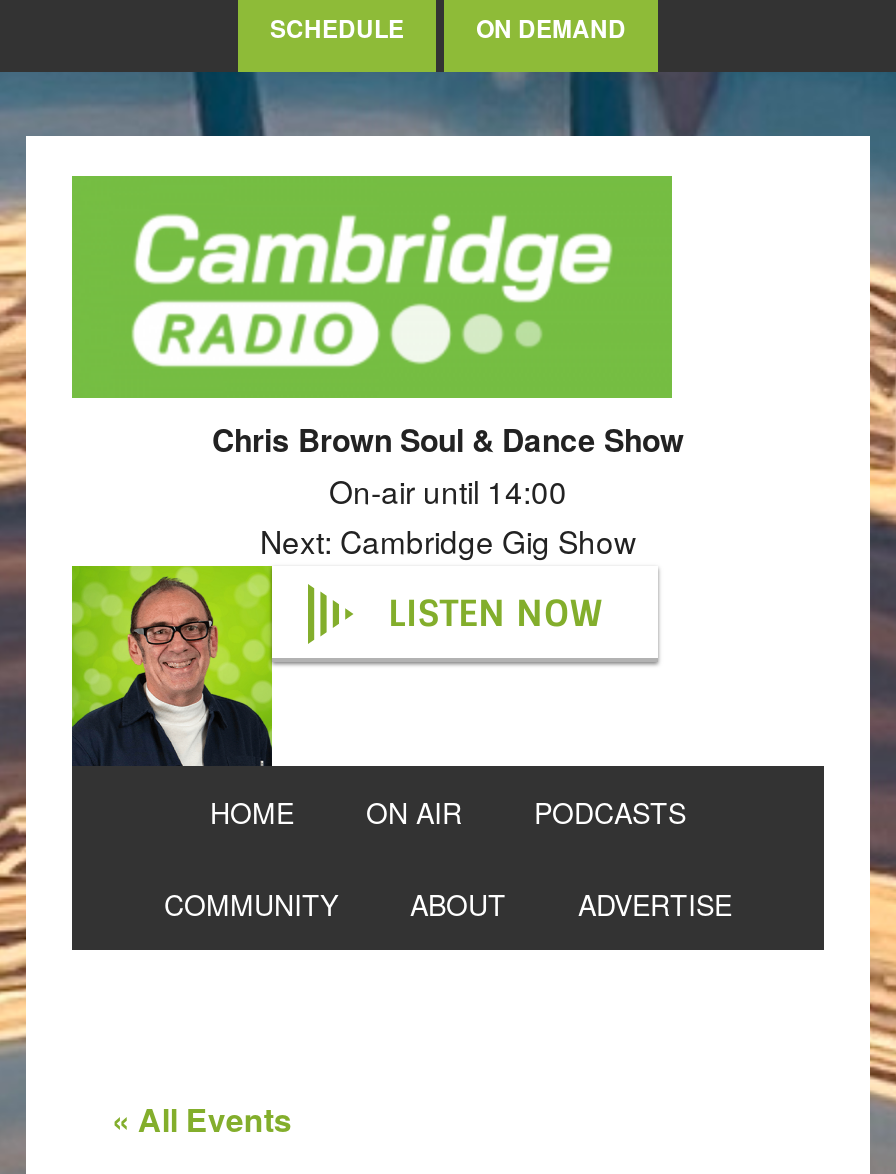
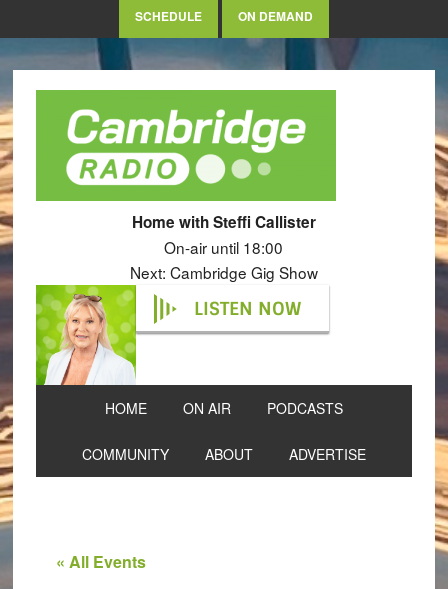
- Chris Brown Soul & Dance Show
- On-air until 14:00
+ Home with Steffi Callister
+ On-air until 18:00

- [image]
+ [image]
